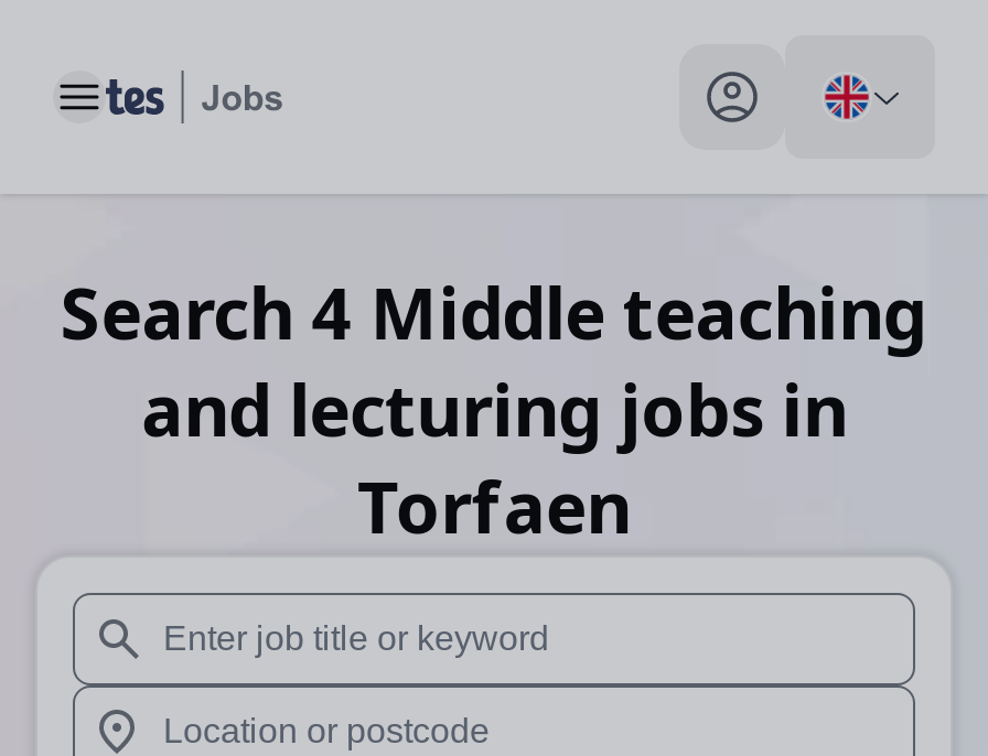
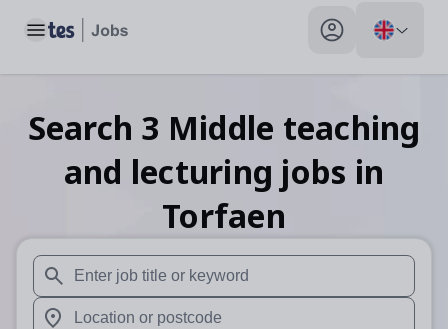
- Search 4 Middle teaching
+ Search 3 Middle teaching
